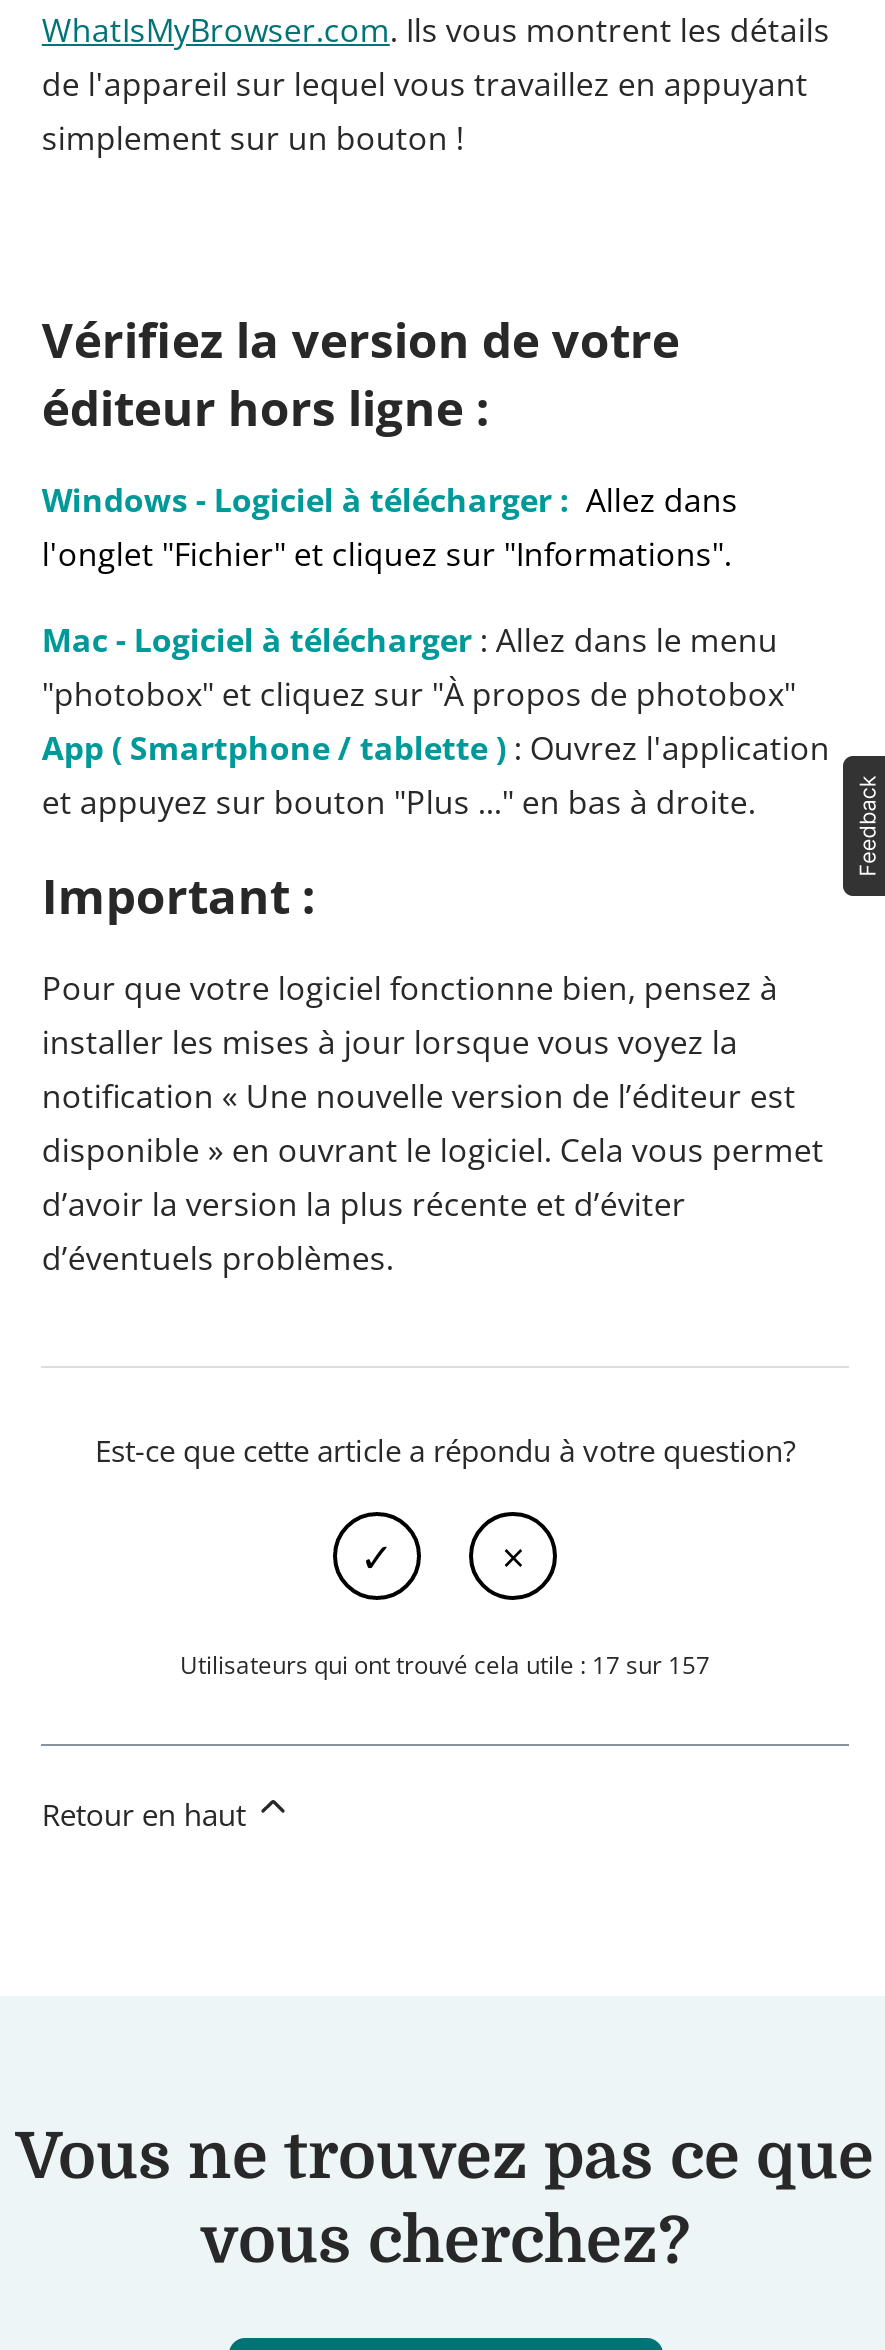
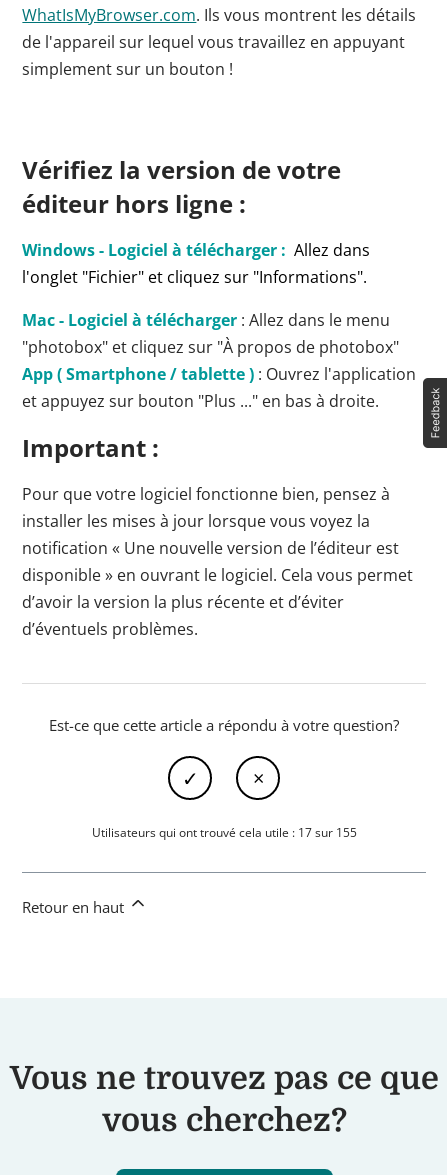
- Utilisateurs qui ont trouvé cela utile : 17 sur 157
+ Utilisateurs qui ont trouvé cela utile : 17 sur 155
